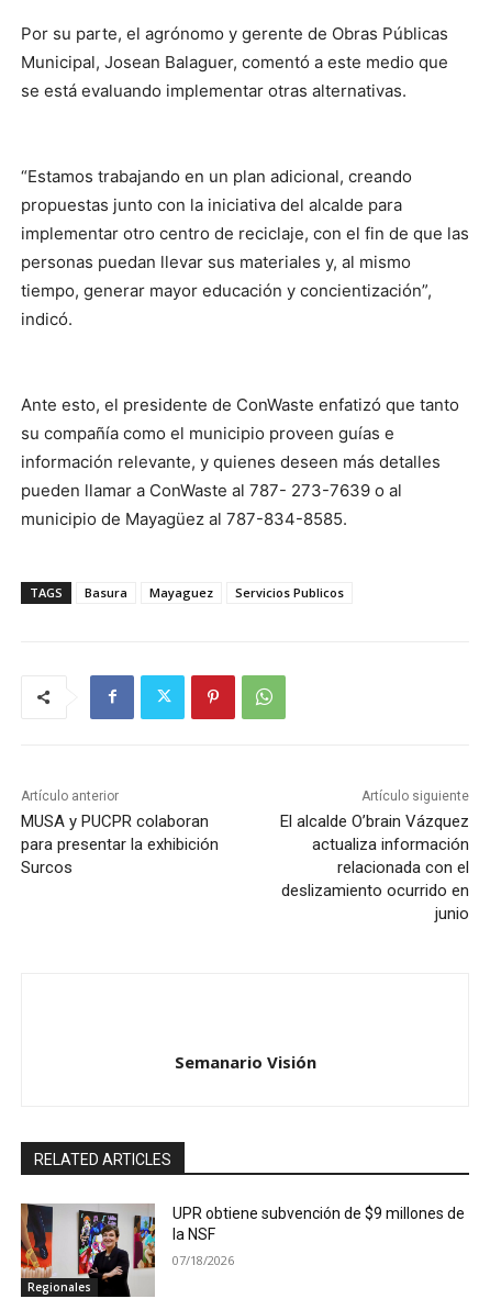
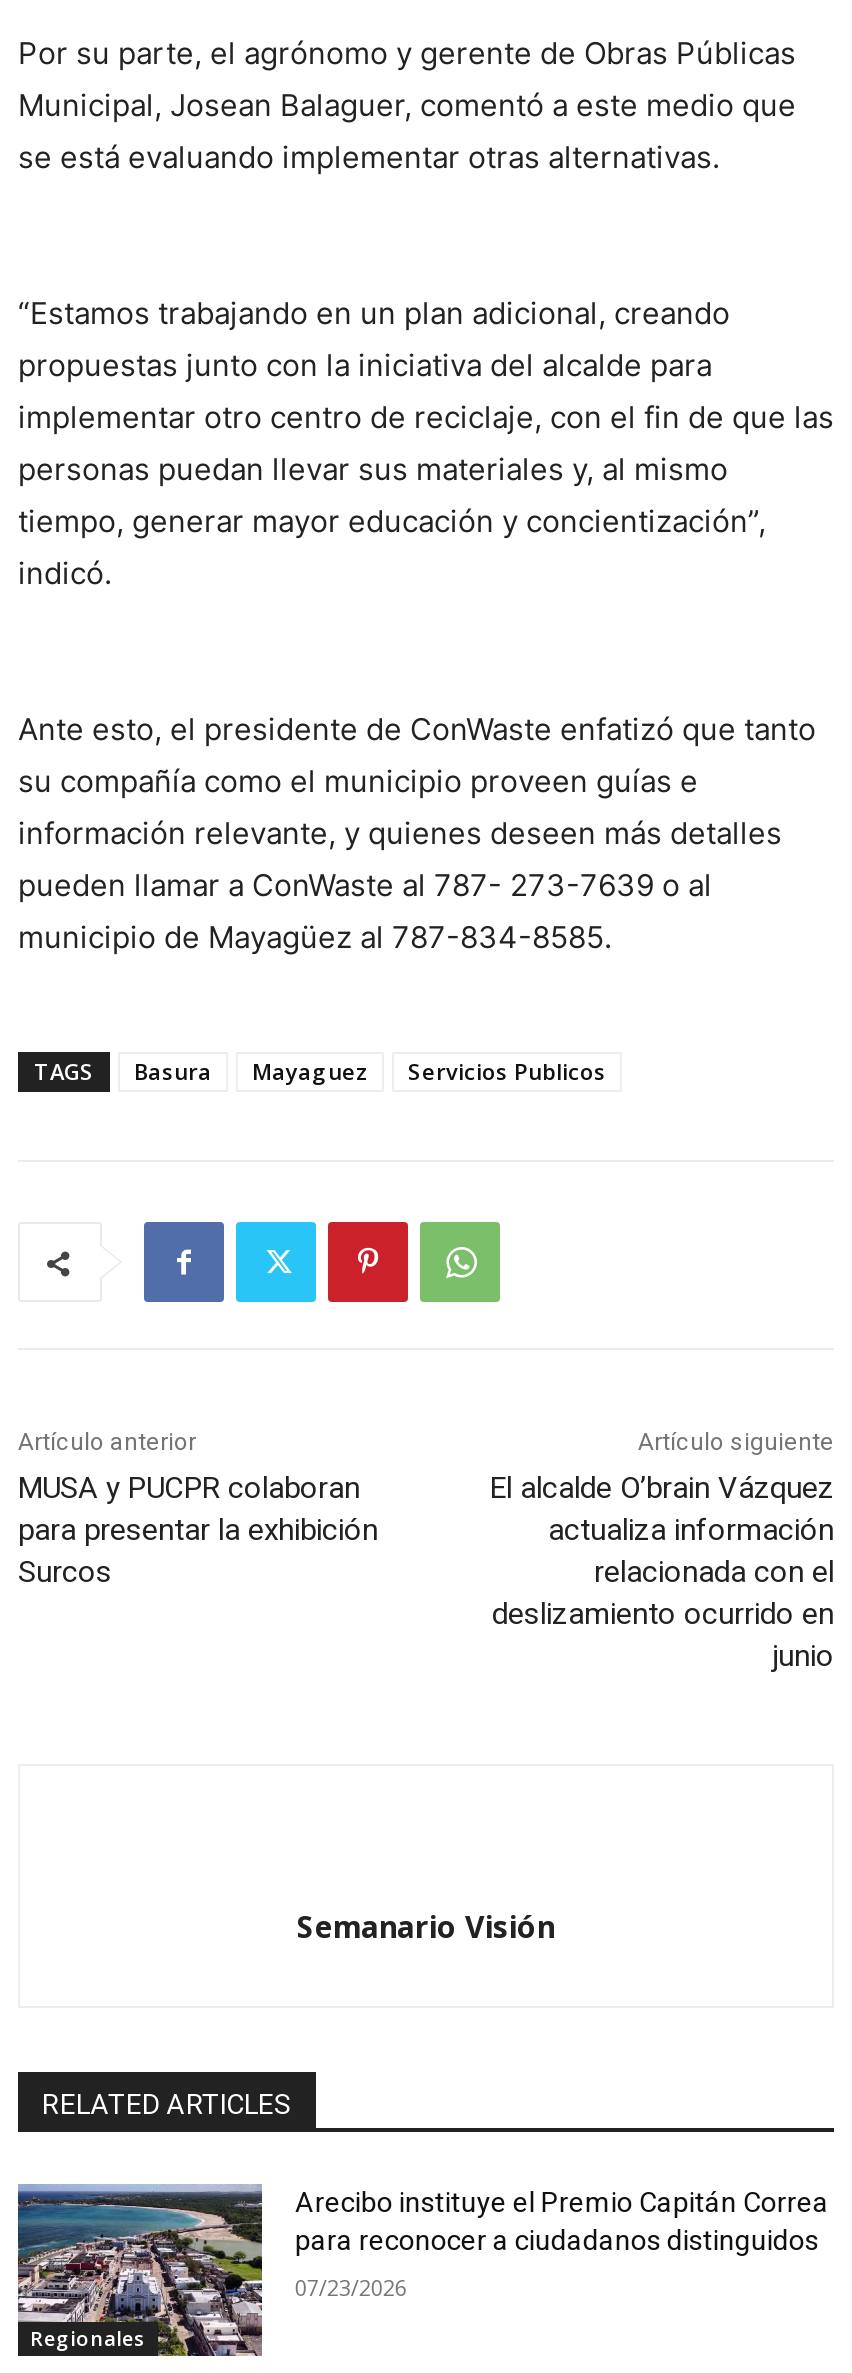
- [image]
- UPR obtiene subvención de $9 millones de
- la NSF
+ [image]
+ Arecibo instituye el Premio Capitán Correa
+ para reconocer a ciudadanos distinguidos

- 07/18/2026
+ 07/23/2026
